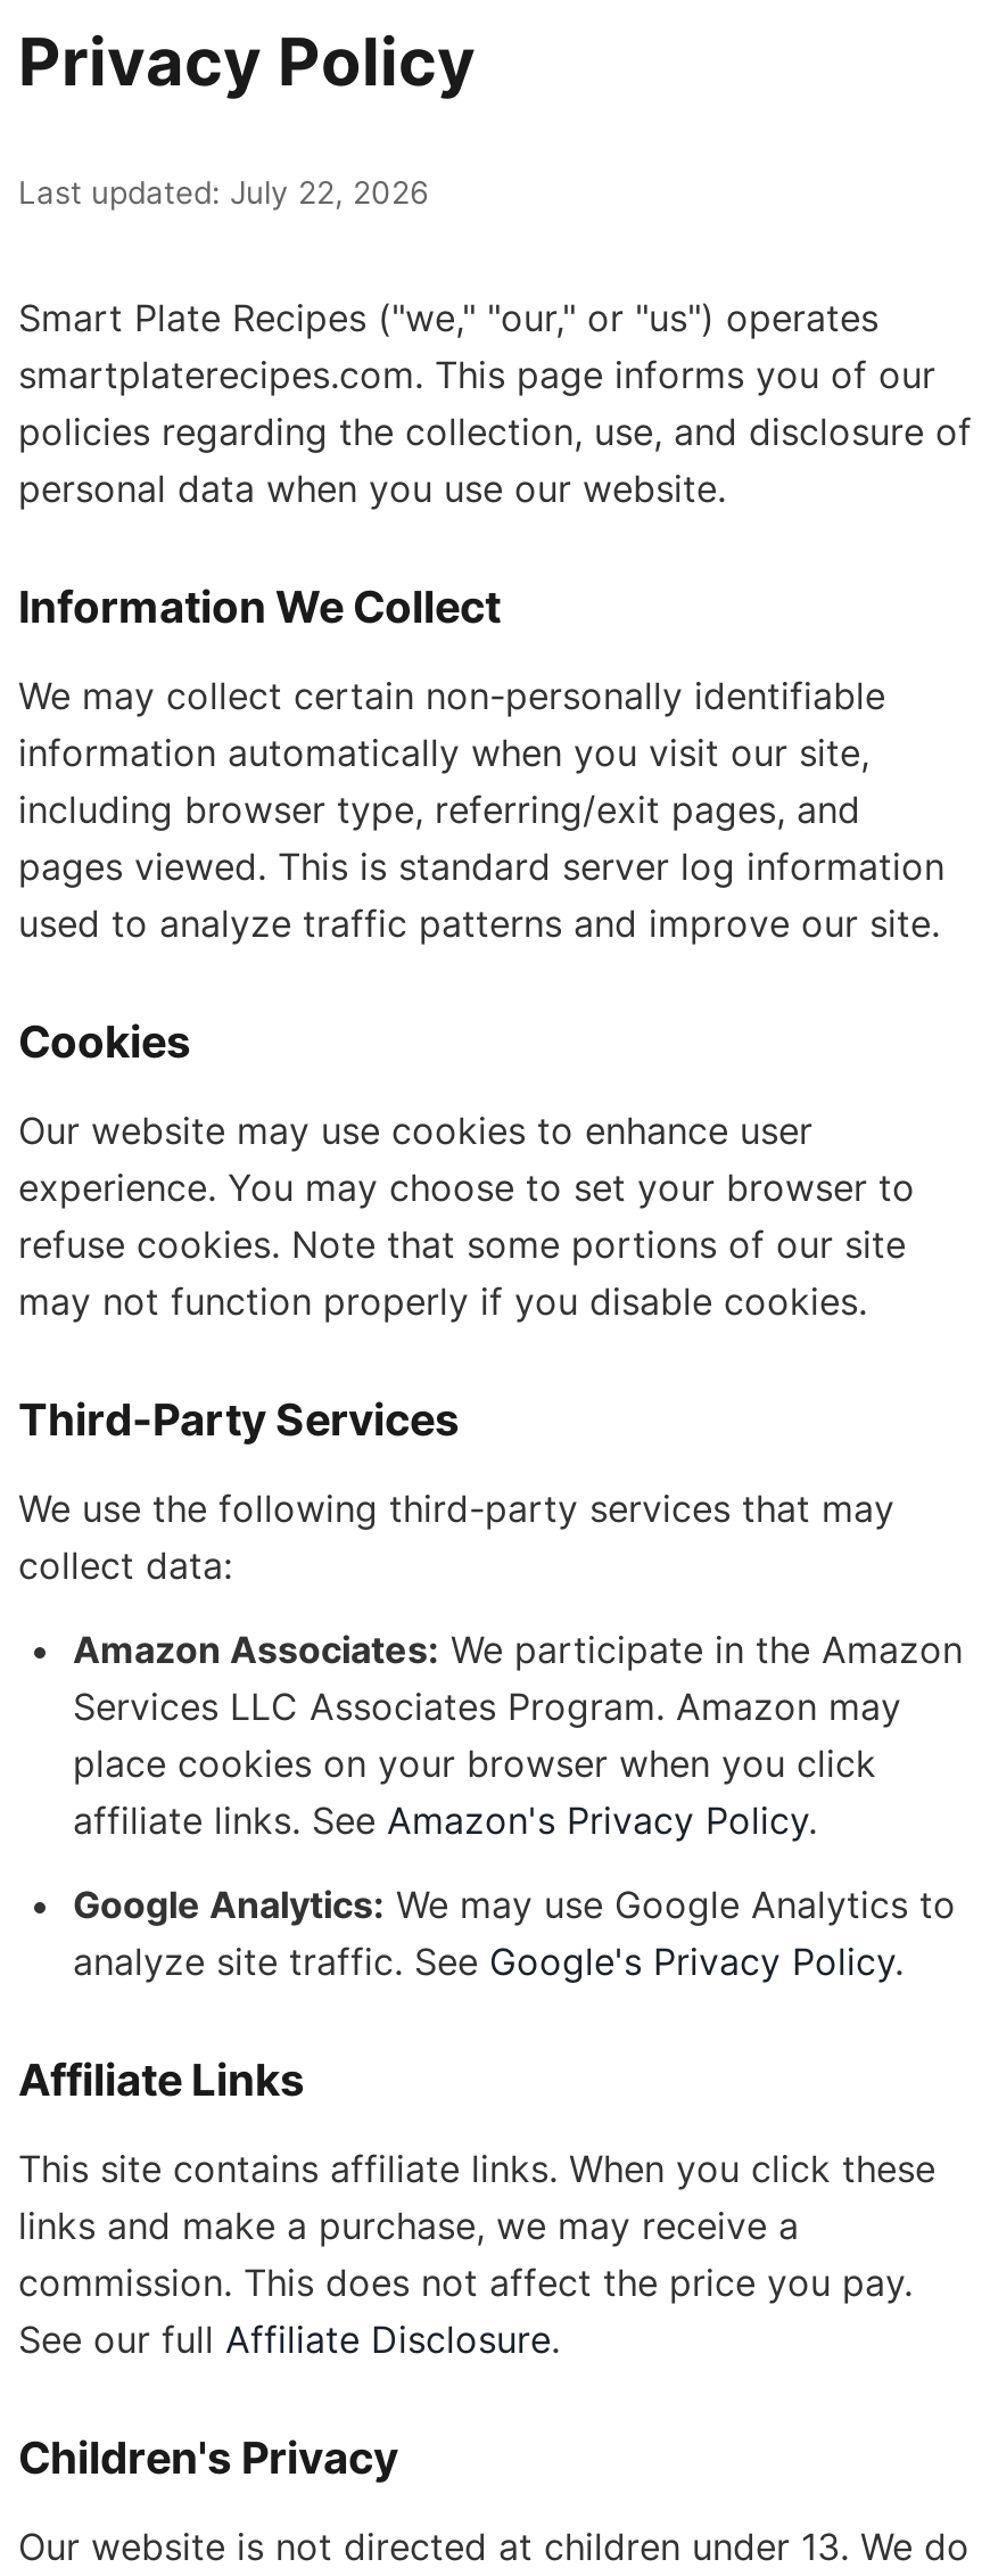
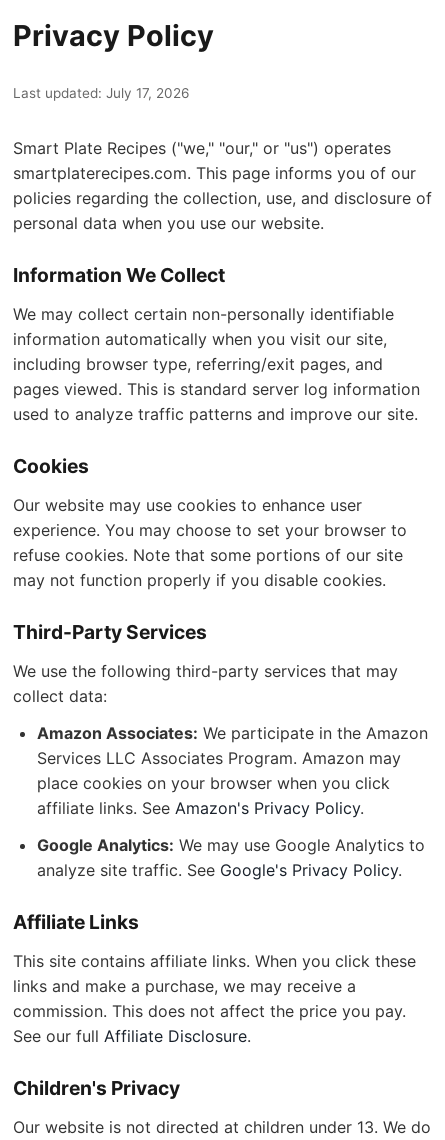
- Last updated: July 22, 2026
+ Last updated: July 17, 2026
